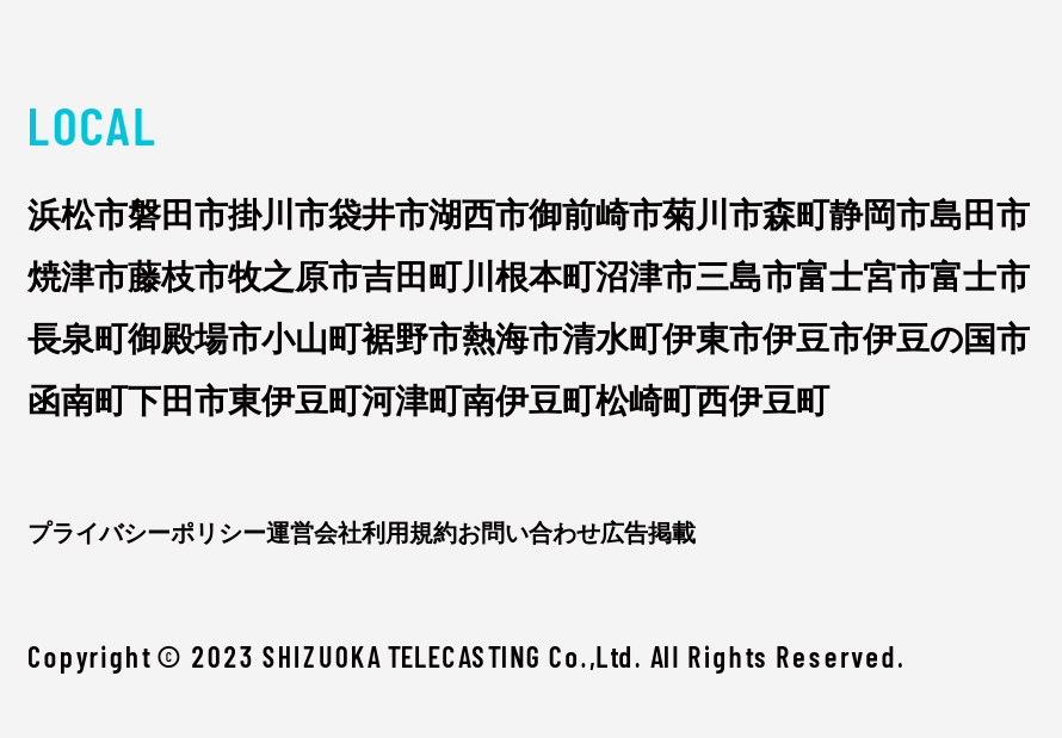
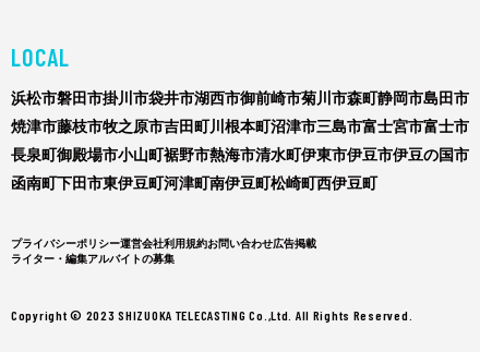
+ ライター・編集アルバイトの募集
